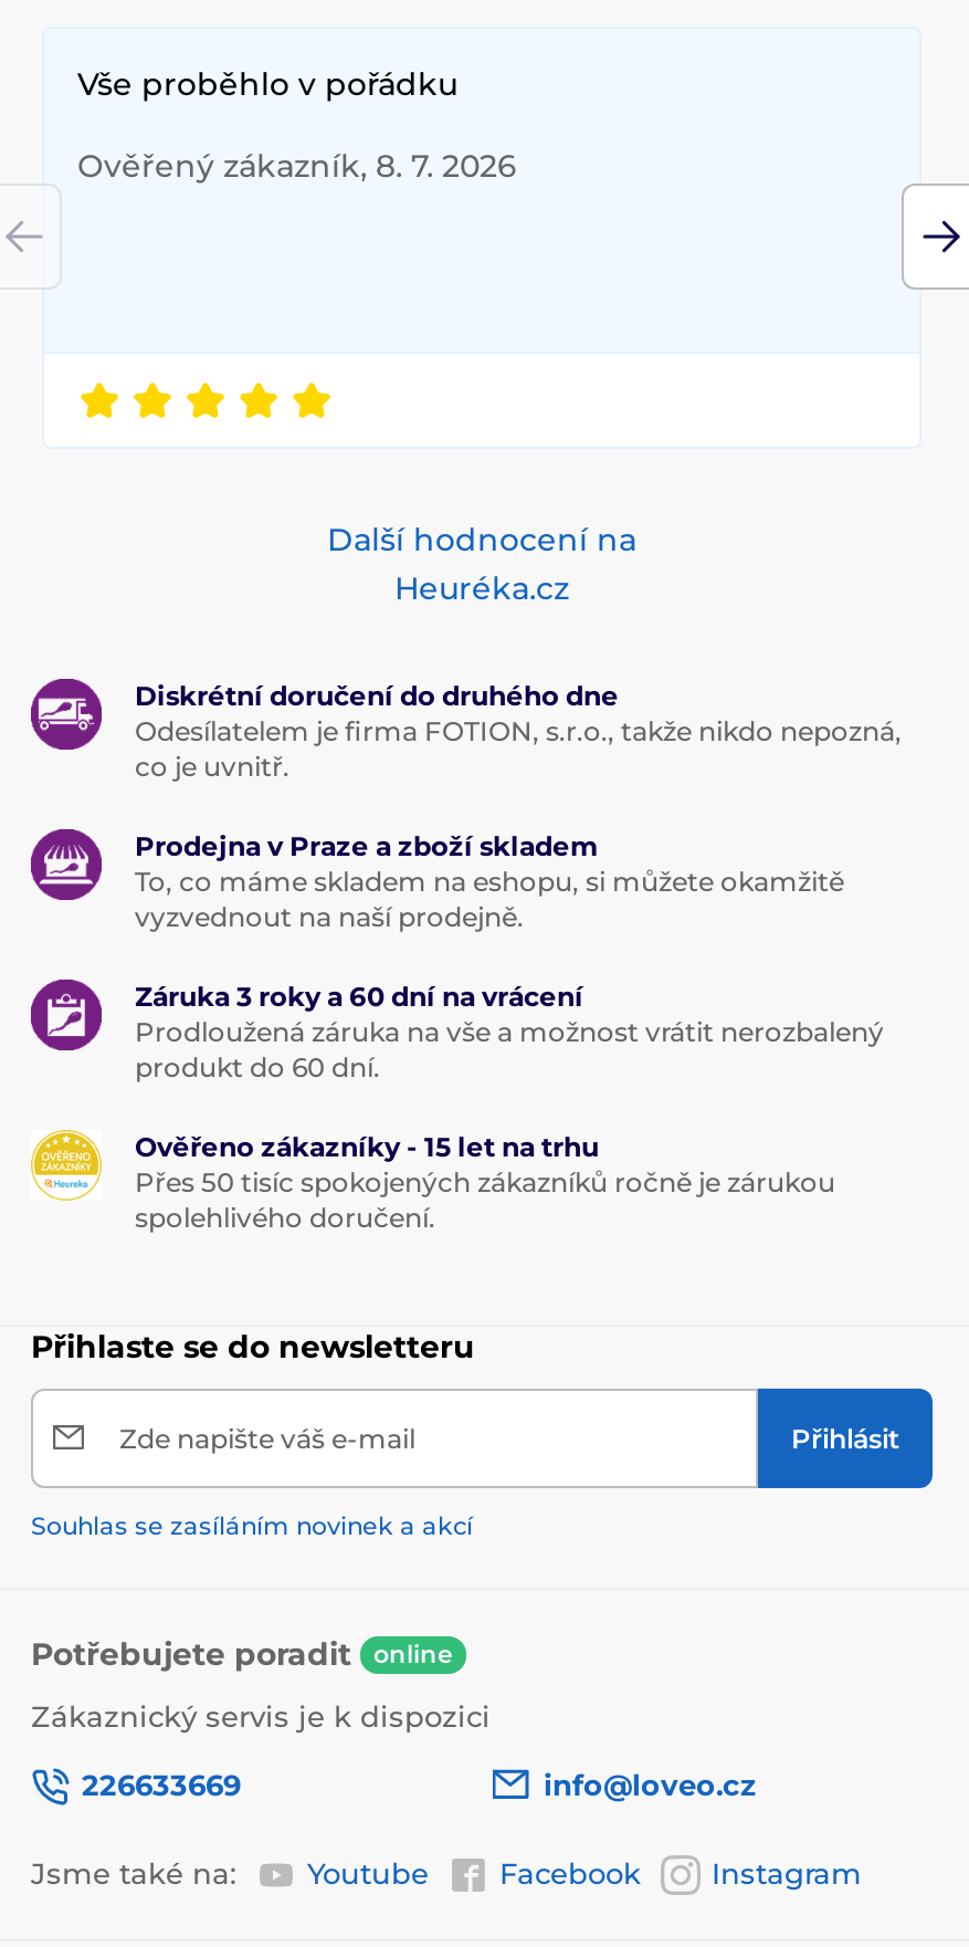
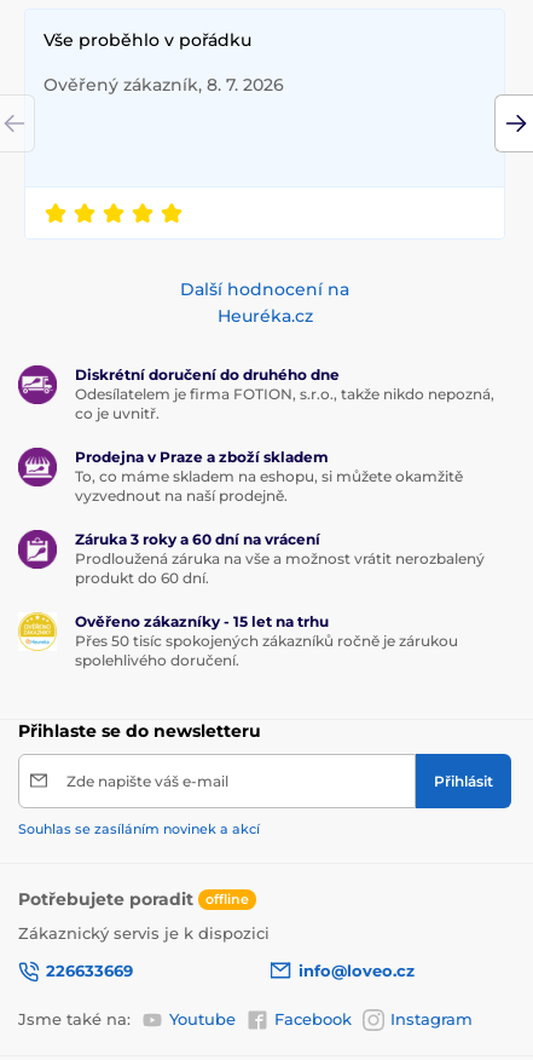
- Potřebujete poradit online
+ Potřebujete poradit offline
